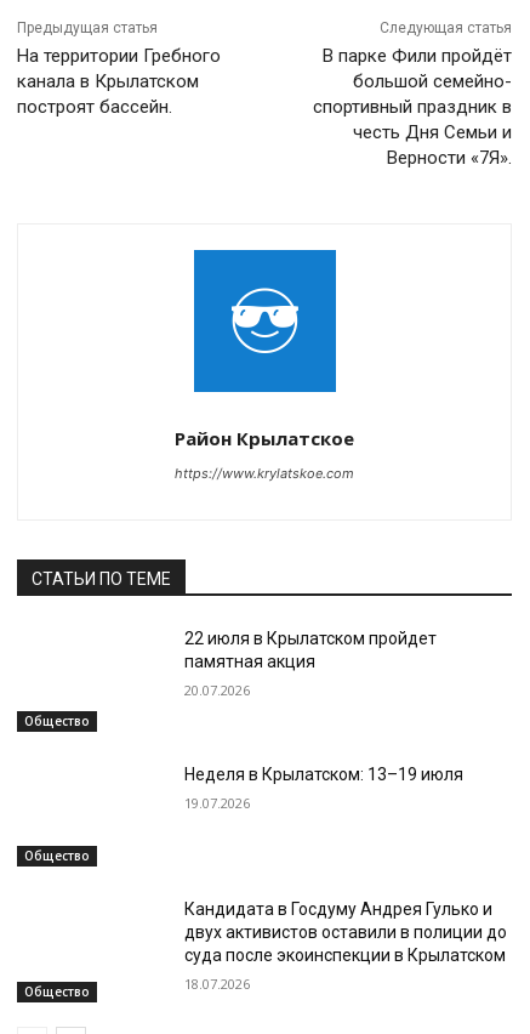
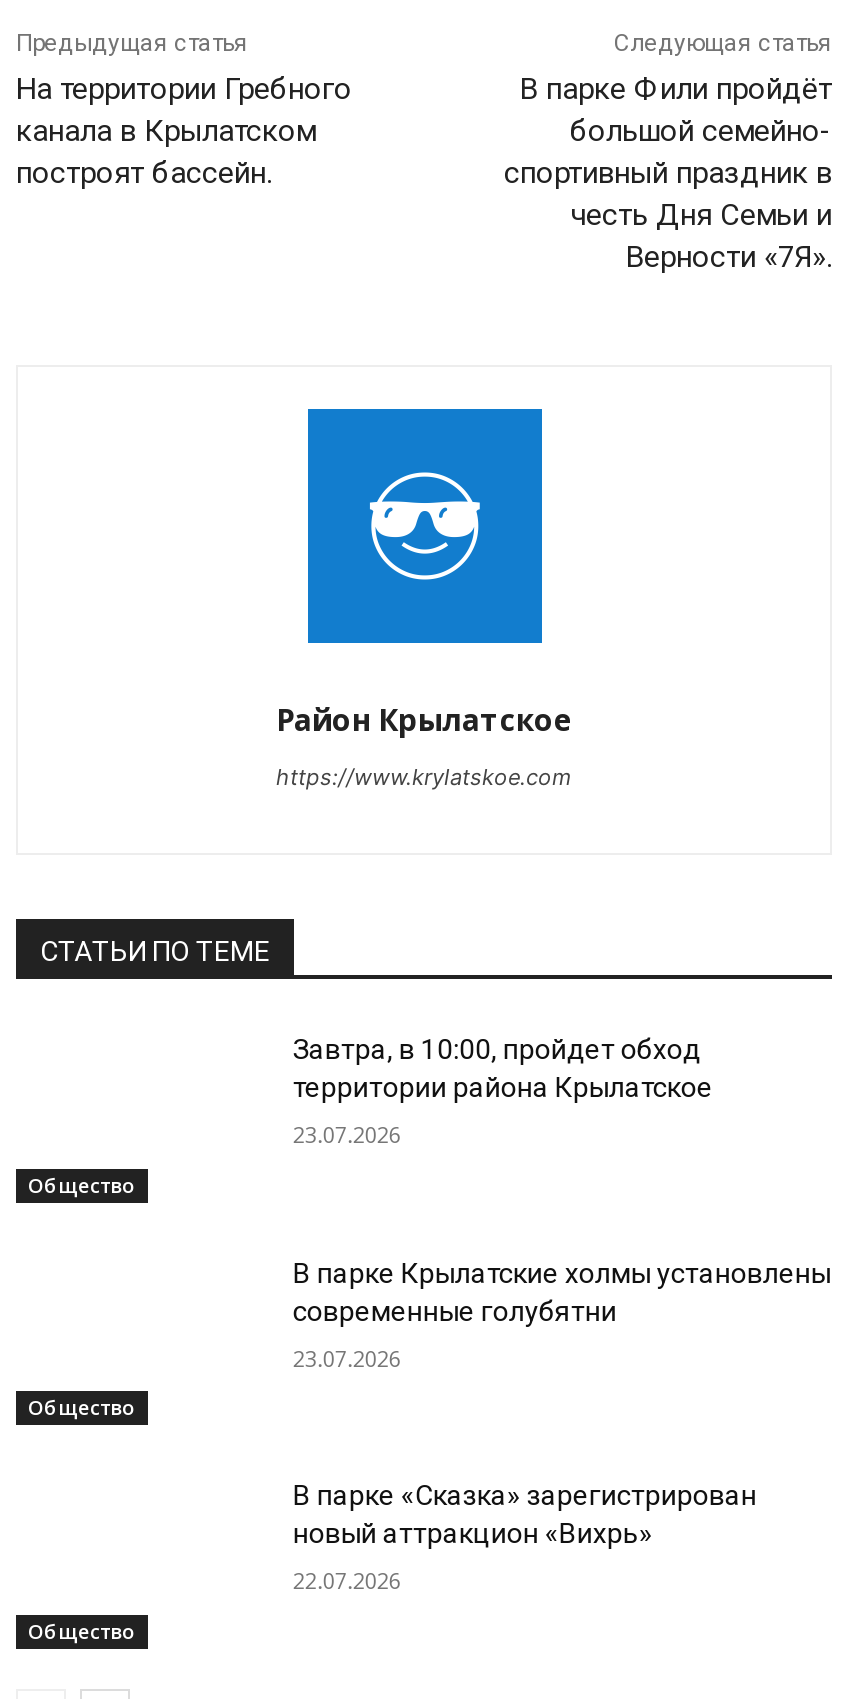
- 22 июля в Крылатском пройдет
- памятная акция
+ Завтра, в 10:00, пройдет обход
+ территории района Крылатское

- 20.07.2026
+ 23.07.2026

- Неделя в Крылатском: 13–19 июля
+ В парке Крылатские холмы установлены
+ современные голубятни

- 19.07.2026
+ 23.07.2026

- Кандидата в Госдуму Андрея Гулько и
- двух активистов оставили в полиции до
- суда после экоинспекции в Крылатском
+ В парке «Сказка» зарегистрирован
+ новый аттракцион «Вихрь»

- 18.07.2026
+ 22.07.2026
